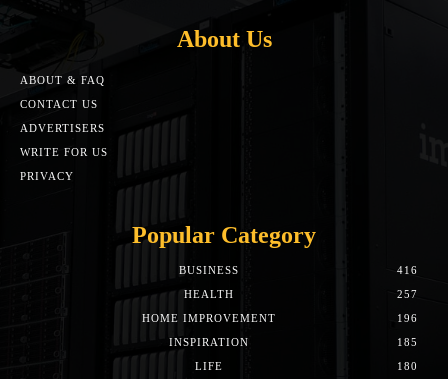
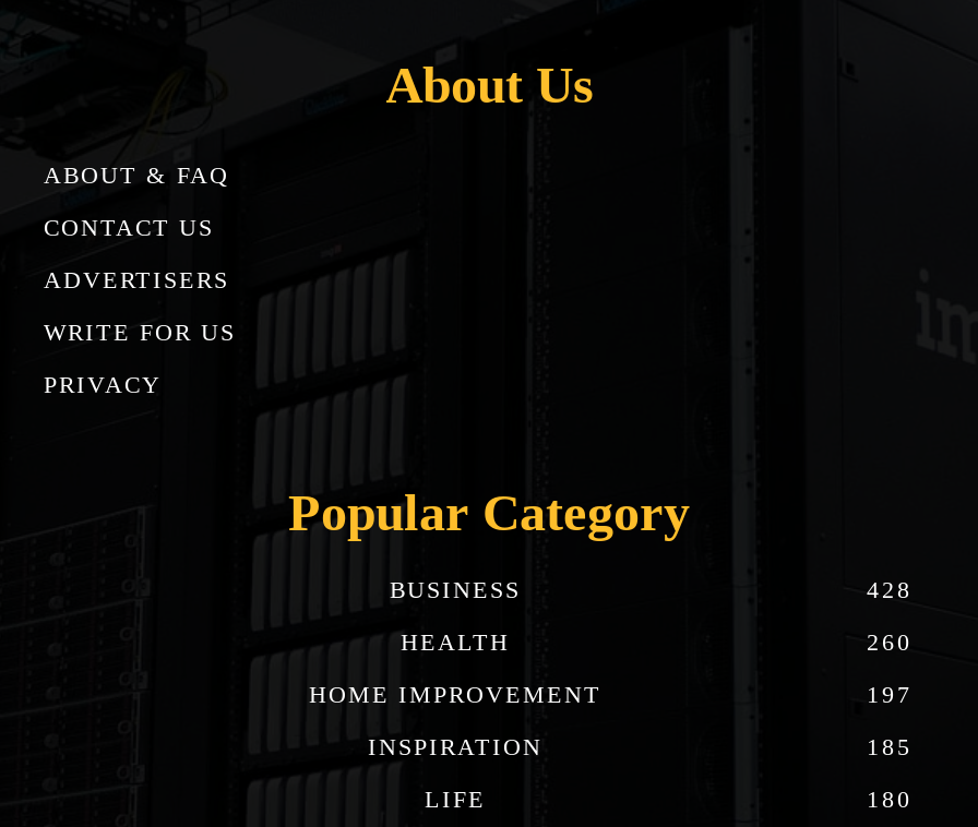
- 416
+ 428

- 257
+ 260

- 196
+ 197
